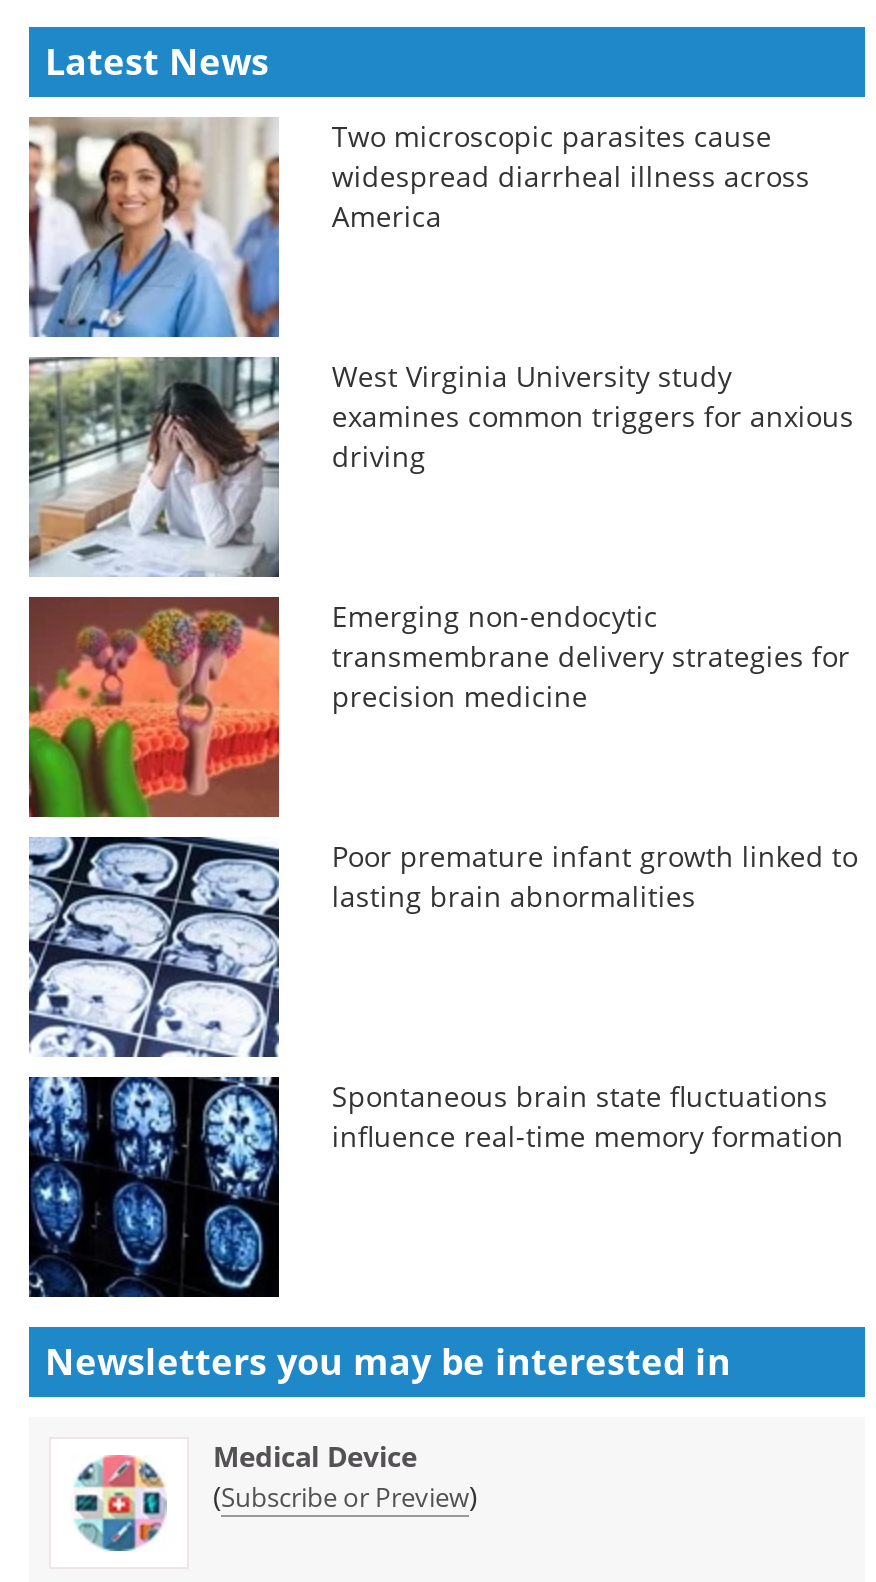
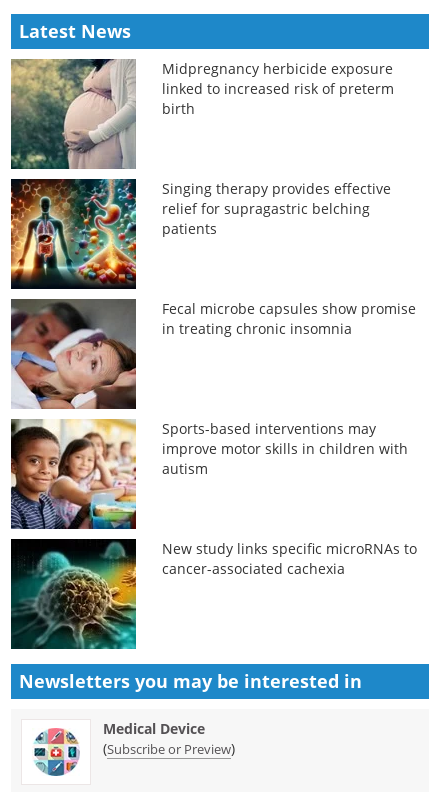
- [image]
- Two microscopic parasites cause
- widespread diarrheal illness across
- America
+ [image]
+ Midpregnancy herbicide exposure
+ linked to increased risk of preterm
+ birth

- [image]
- West Virginia University study
- examines common triggers for anxious
- driving
+ [image]
+ Singing therapy provides effective
+ relief for supragastric belching
+ patients

- [image]
- Emerging non-endocytic
- transmembrane delivery strategies for
- precision medicine
+ [image]
+ Fecal microbe capsules show promise
+ in treating chronic insomnia

- [image]
- Poor premature infant growth linked to
- lasting brain abnormalities
+ [image]
+ Sports-based interventions may
+ improve motor skills in children with
+ autism

- [image]
- Spontaneous brain state fluctuations
- influence real-time memory formation
+ [image]
+ New study links specific microRNAs to
+ cancer-associated cachexia
